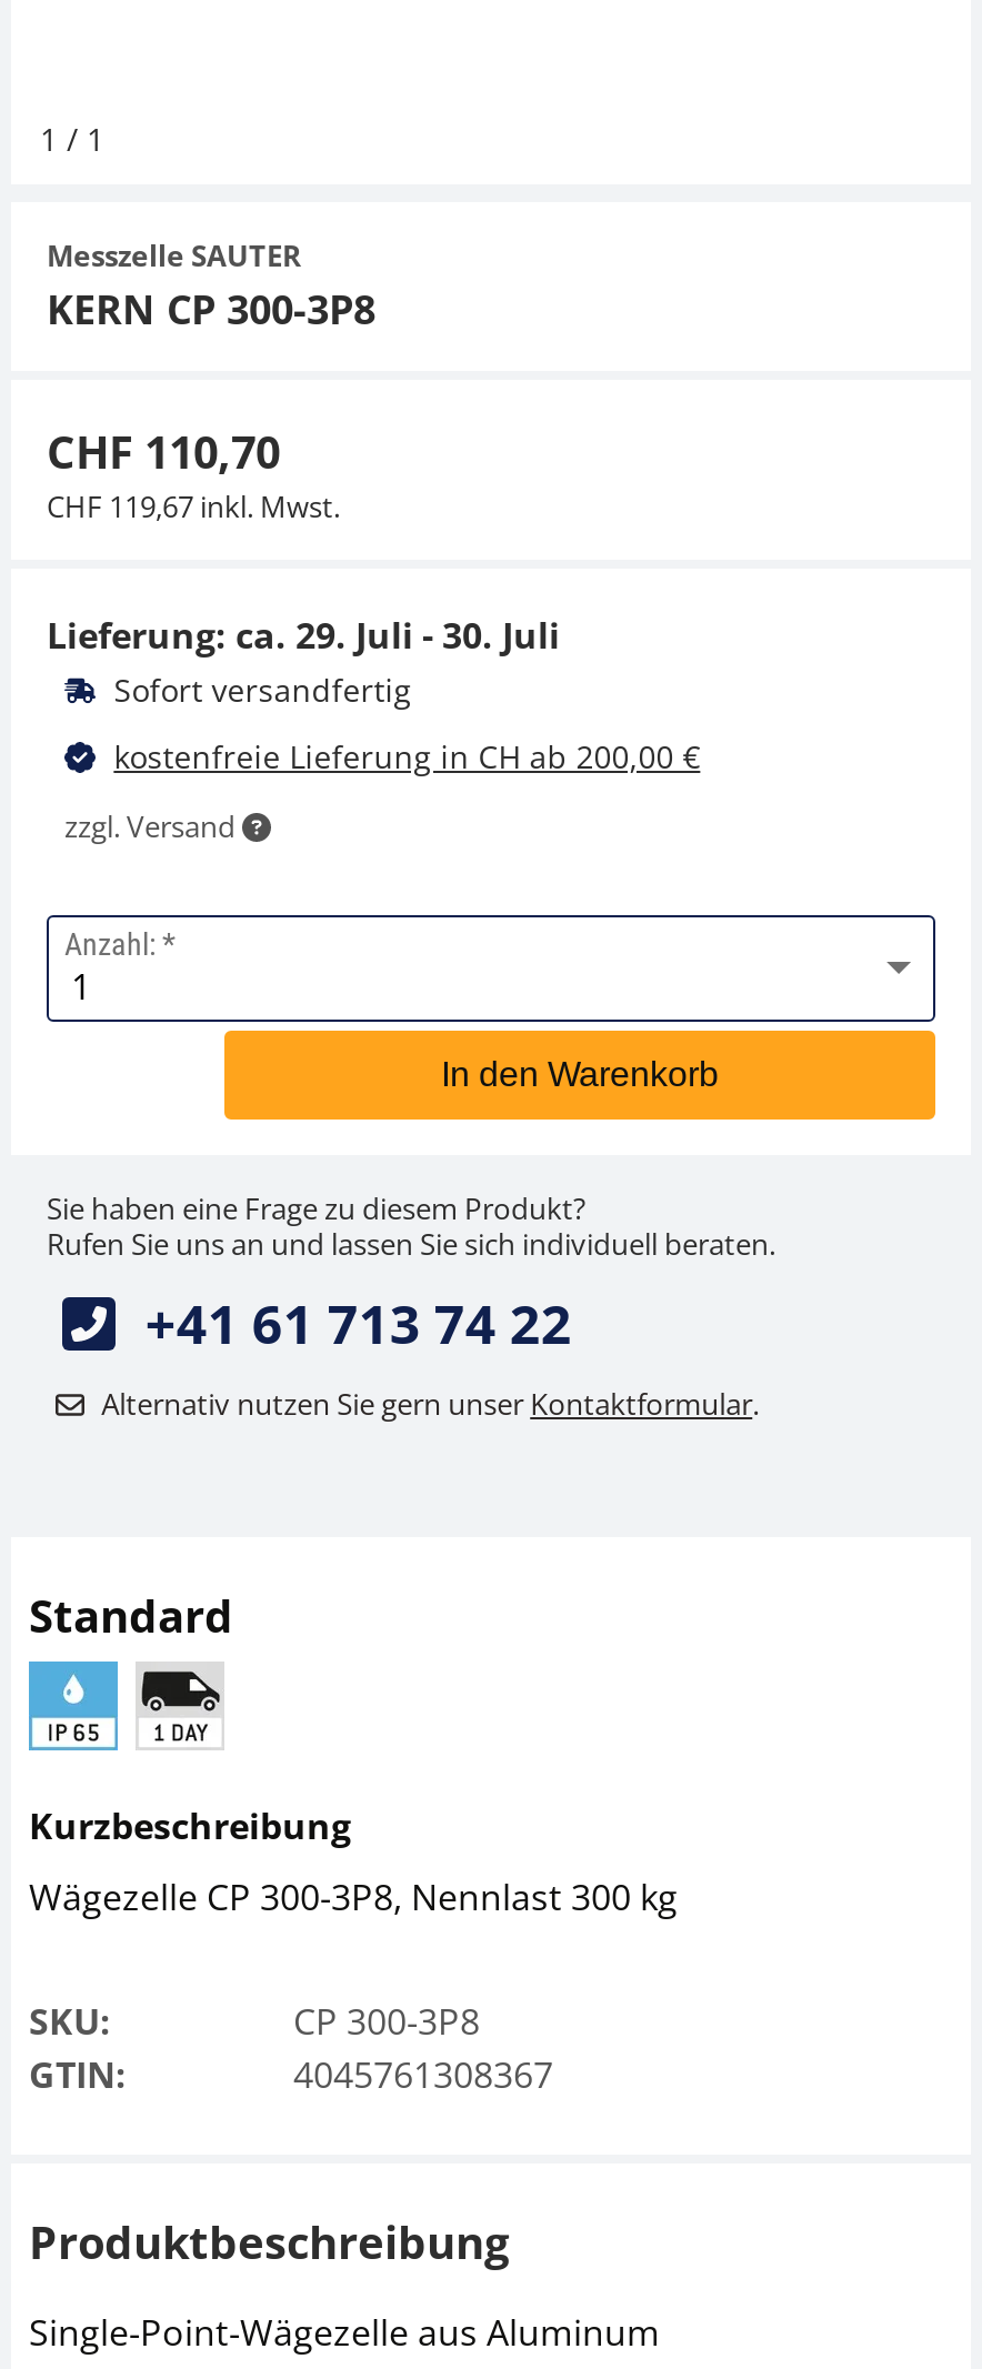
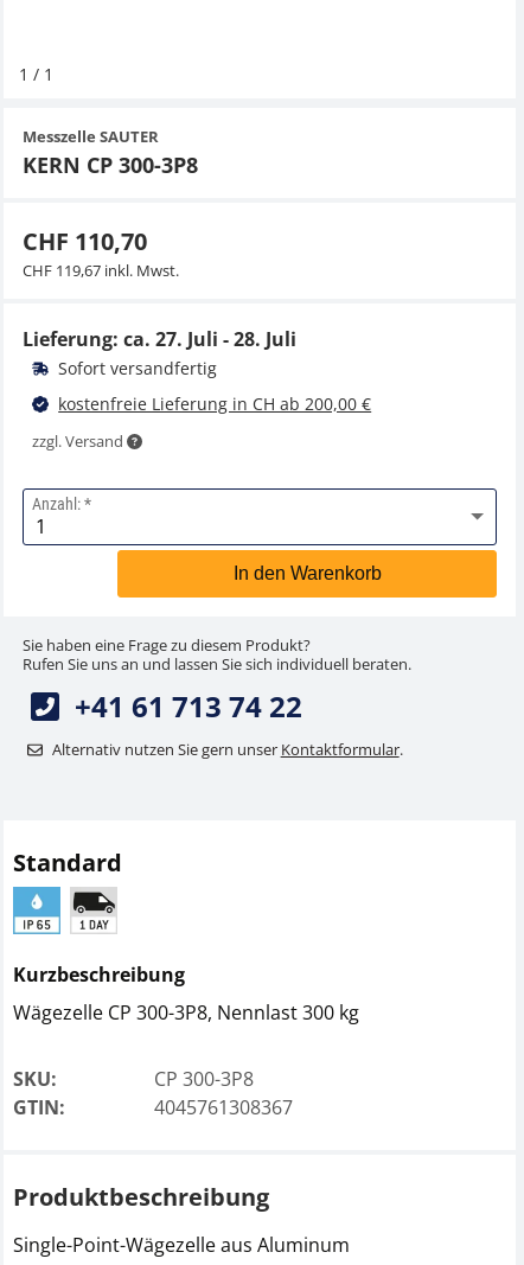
- Lieferung: ca. 29. Juli - 30. Juli
+ Lieferung: ca. 27. Juli - 28. Juli
